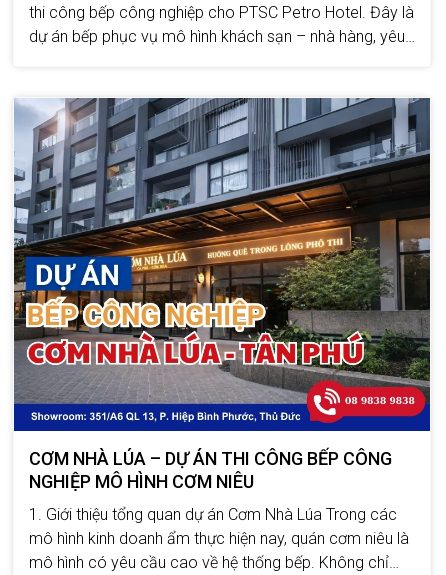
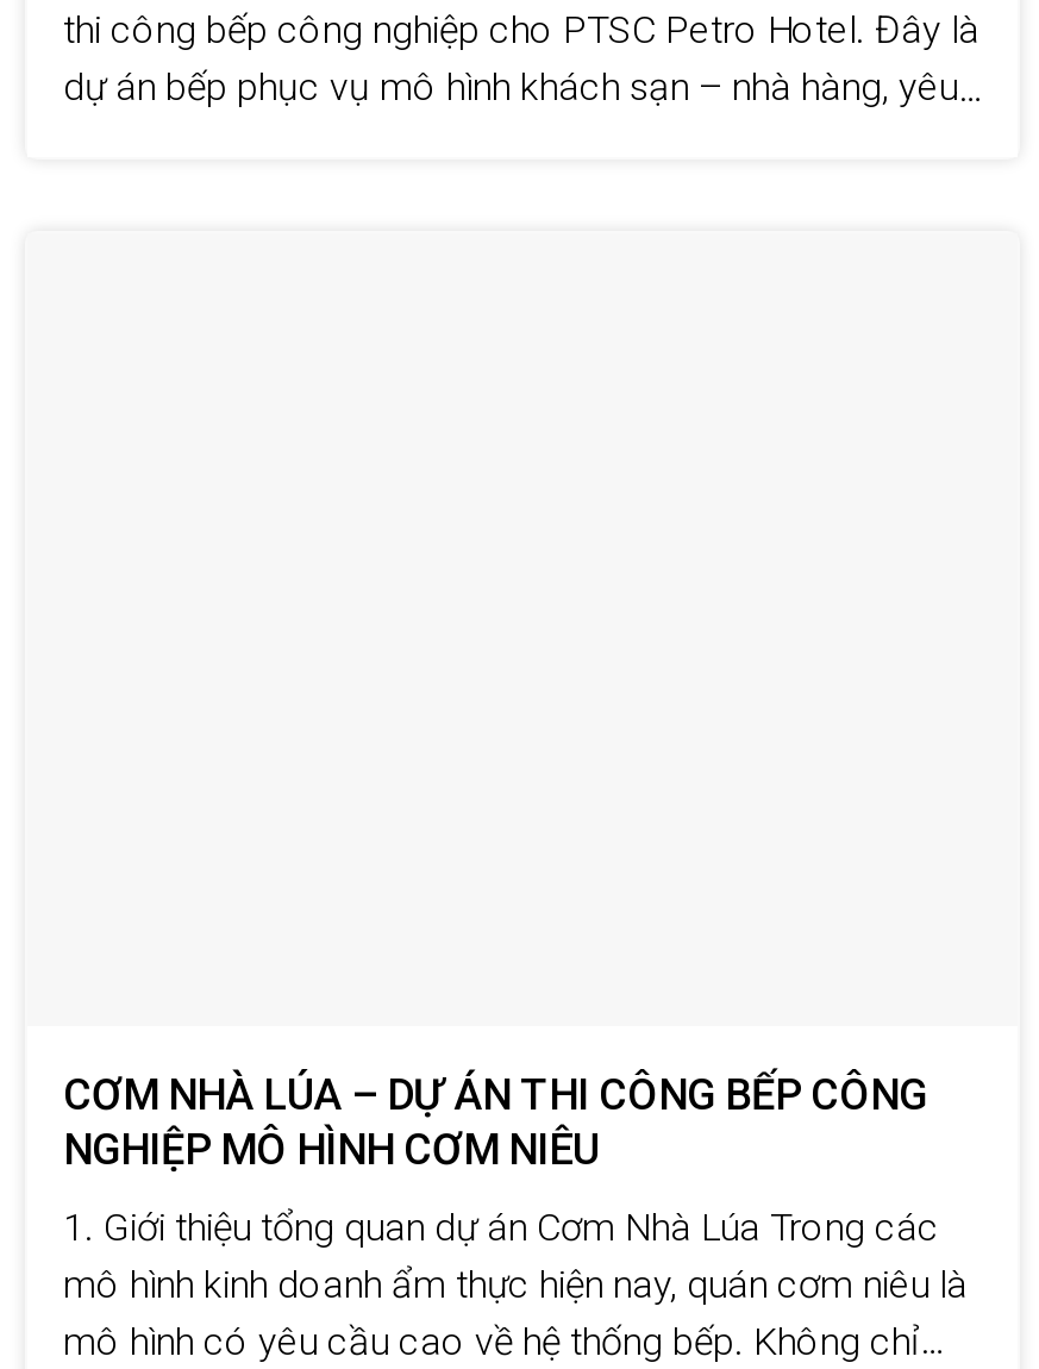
- [image]
